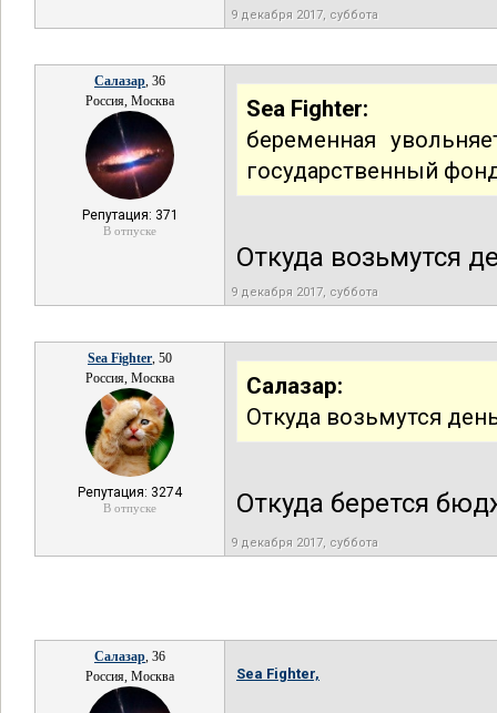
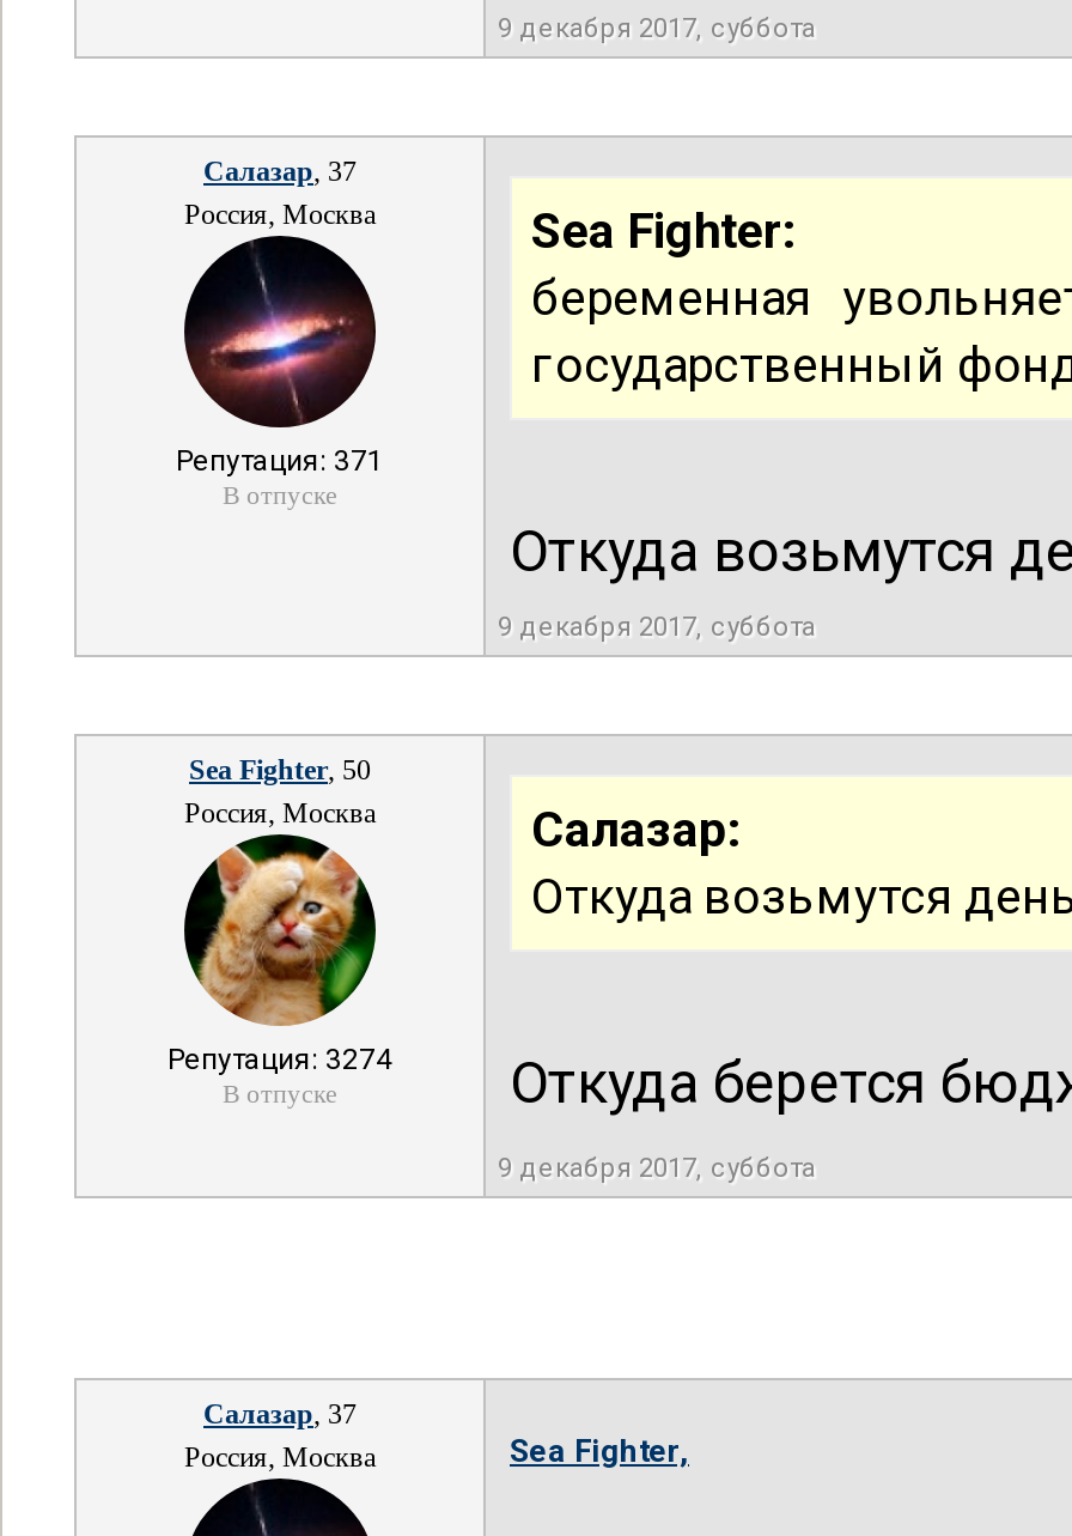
- Салазар, 36
+ Салазар, 37

- Салазар, 36
+ Салазар, 37
